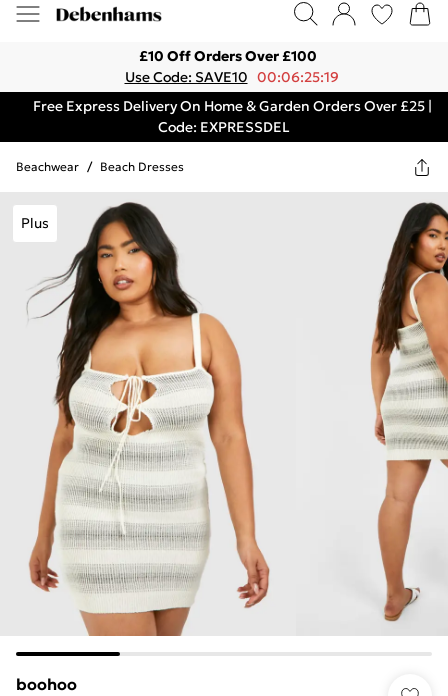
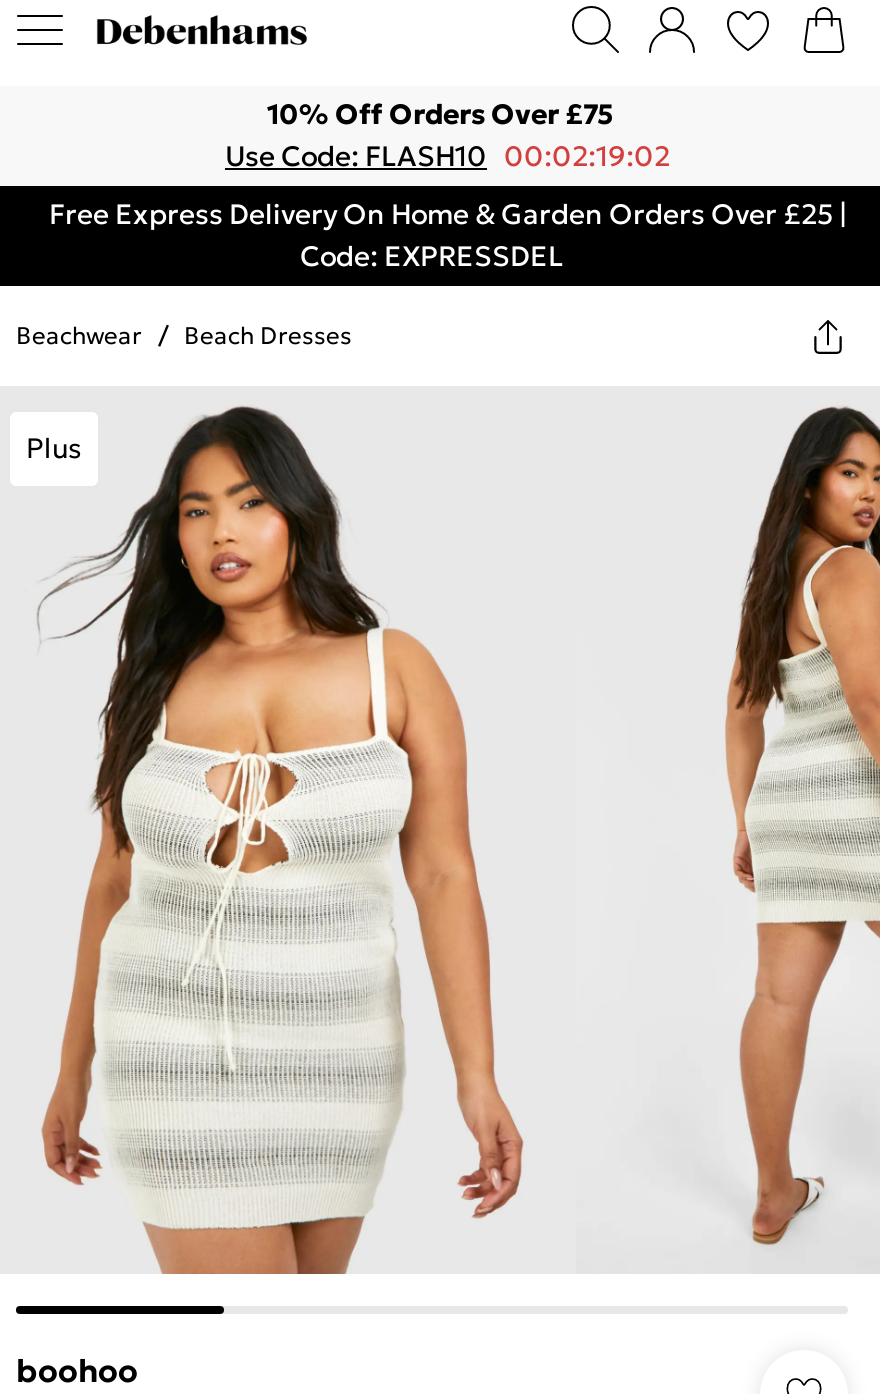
- £10 Off Orders Over £100
+ 10% Off Orders Over £75

- Use Code: SAVE10 00:06:25:19
+ Use Code: FLASH10 00:02:19:02
